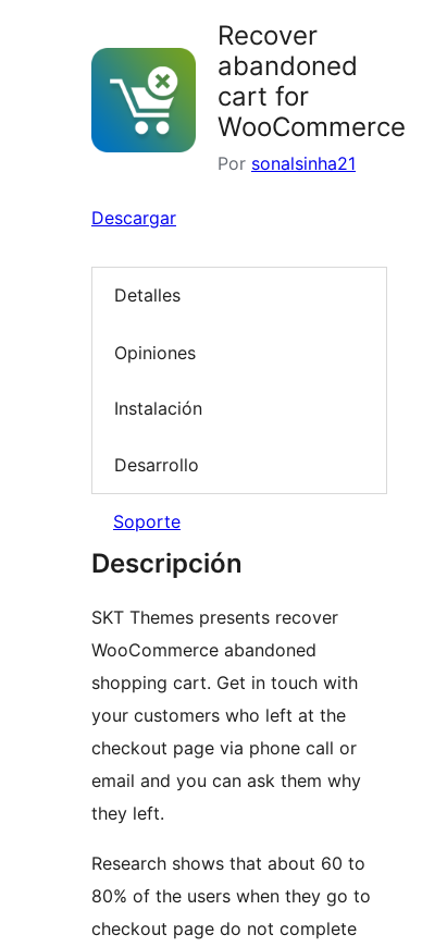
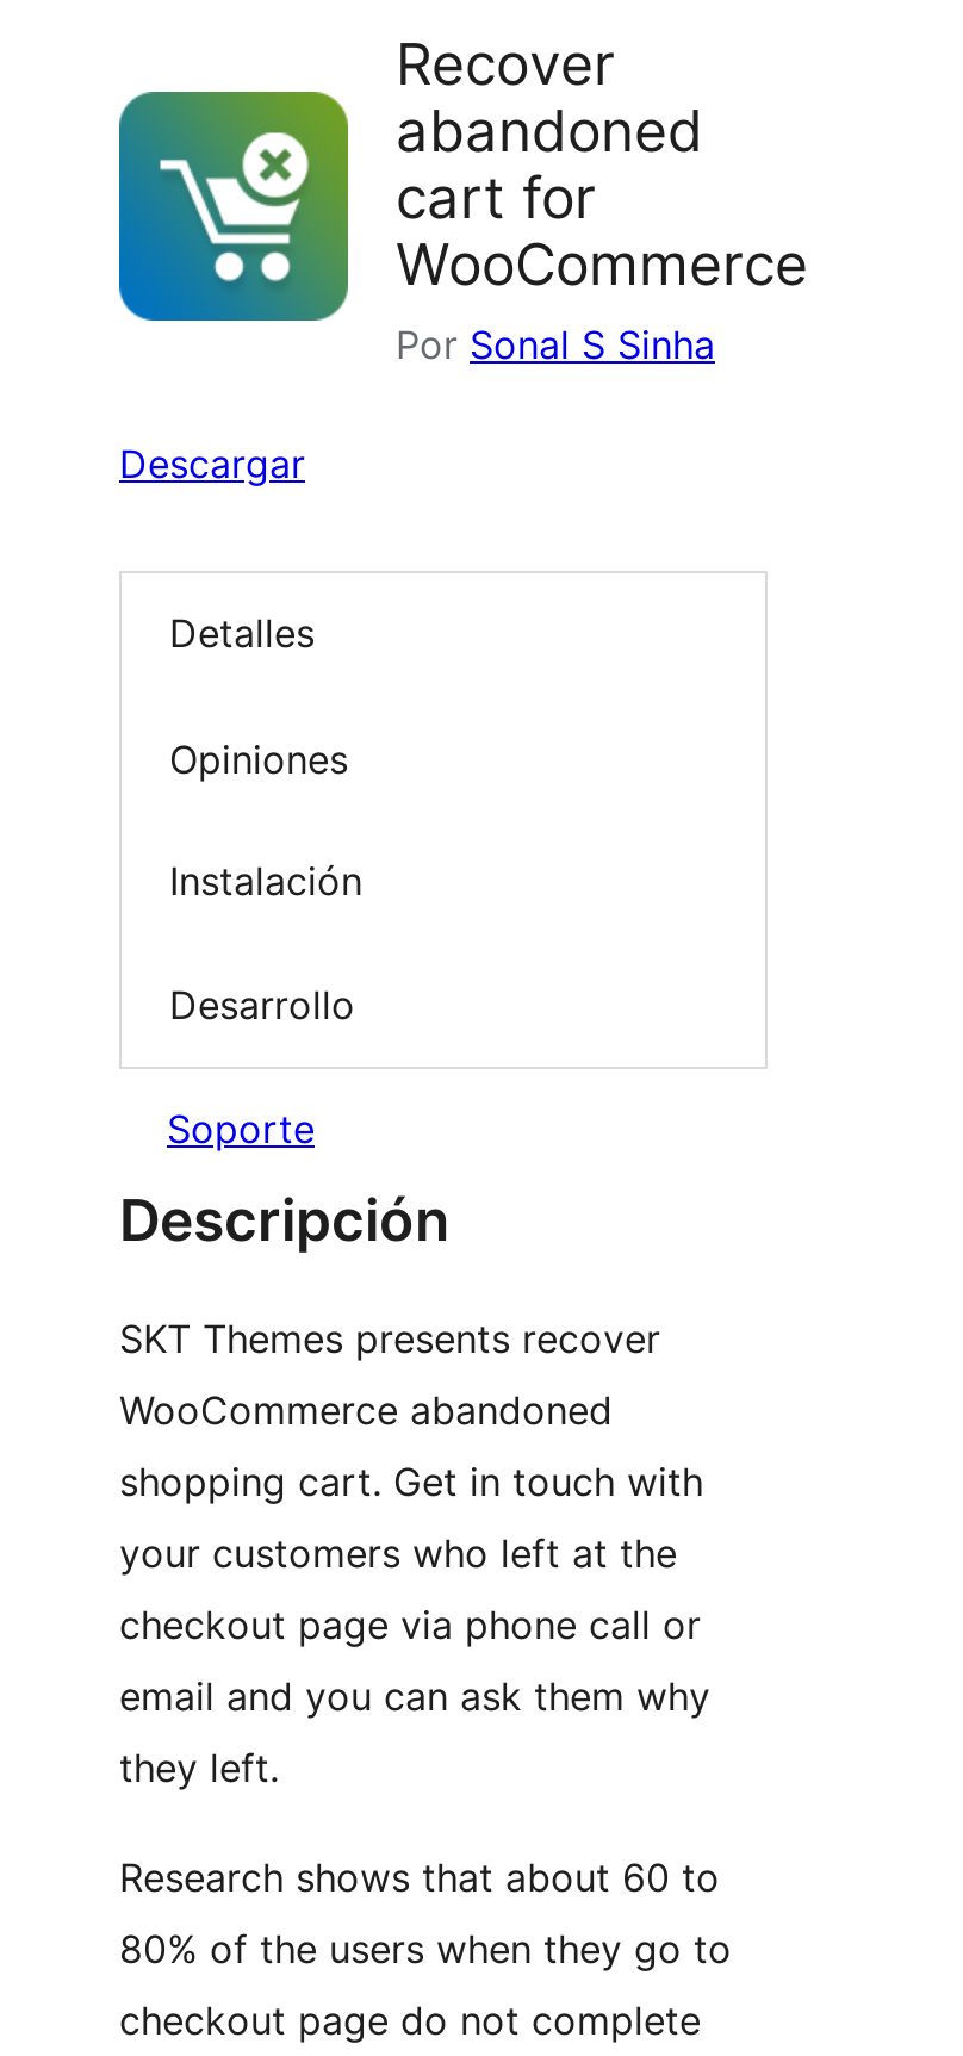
- Por sonalsinha21
+ Por Sonal S Sinha
